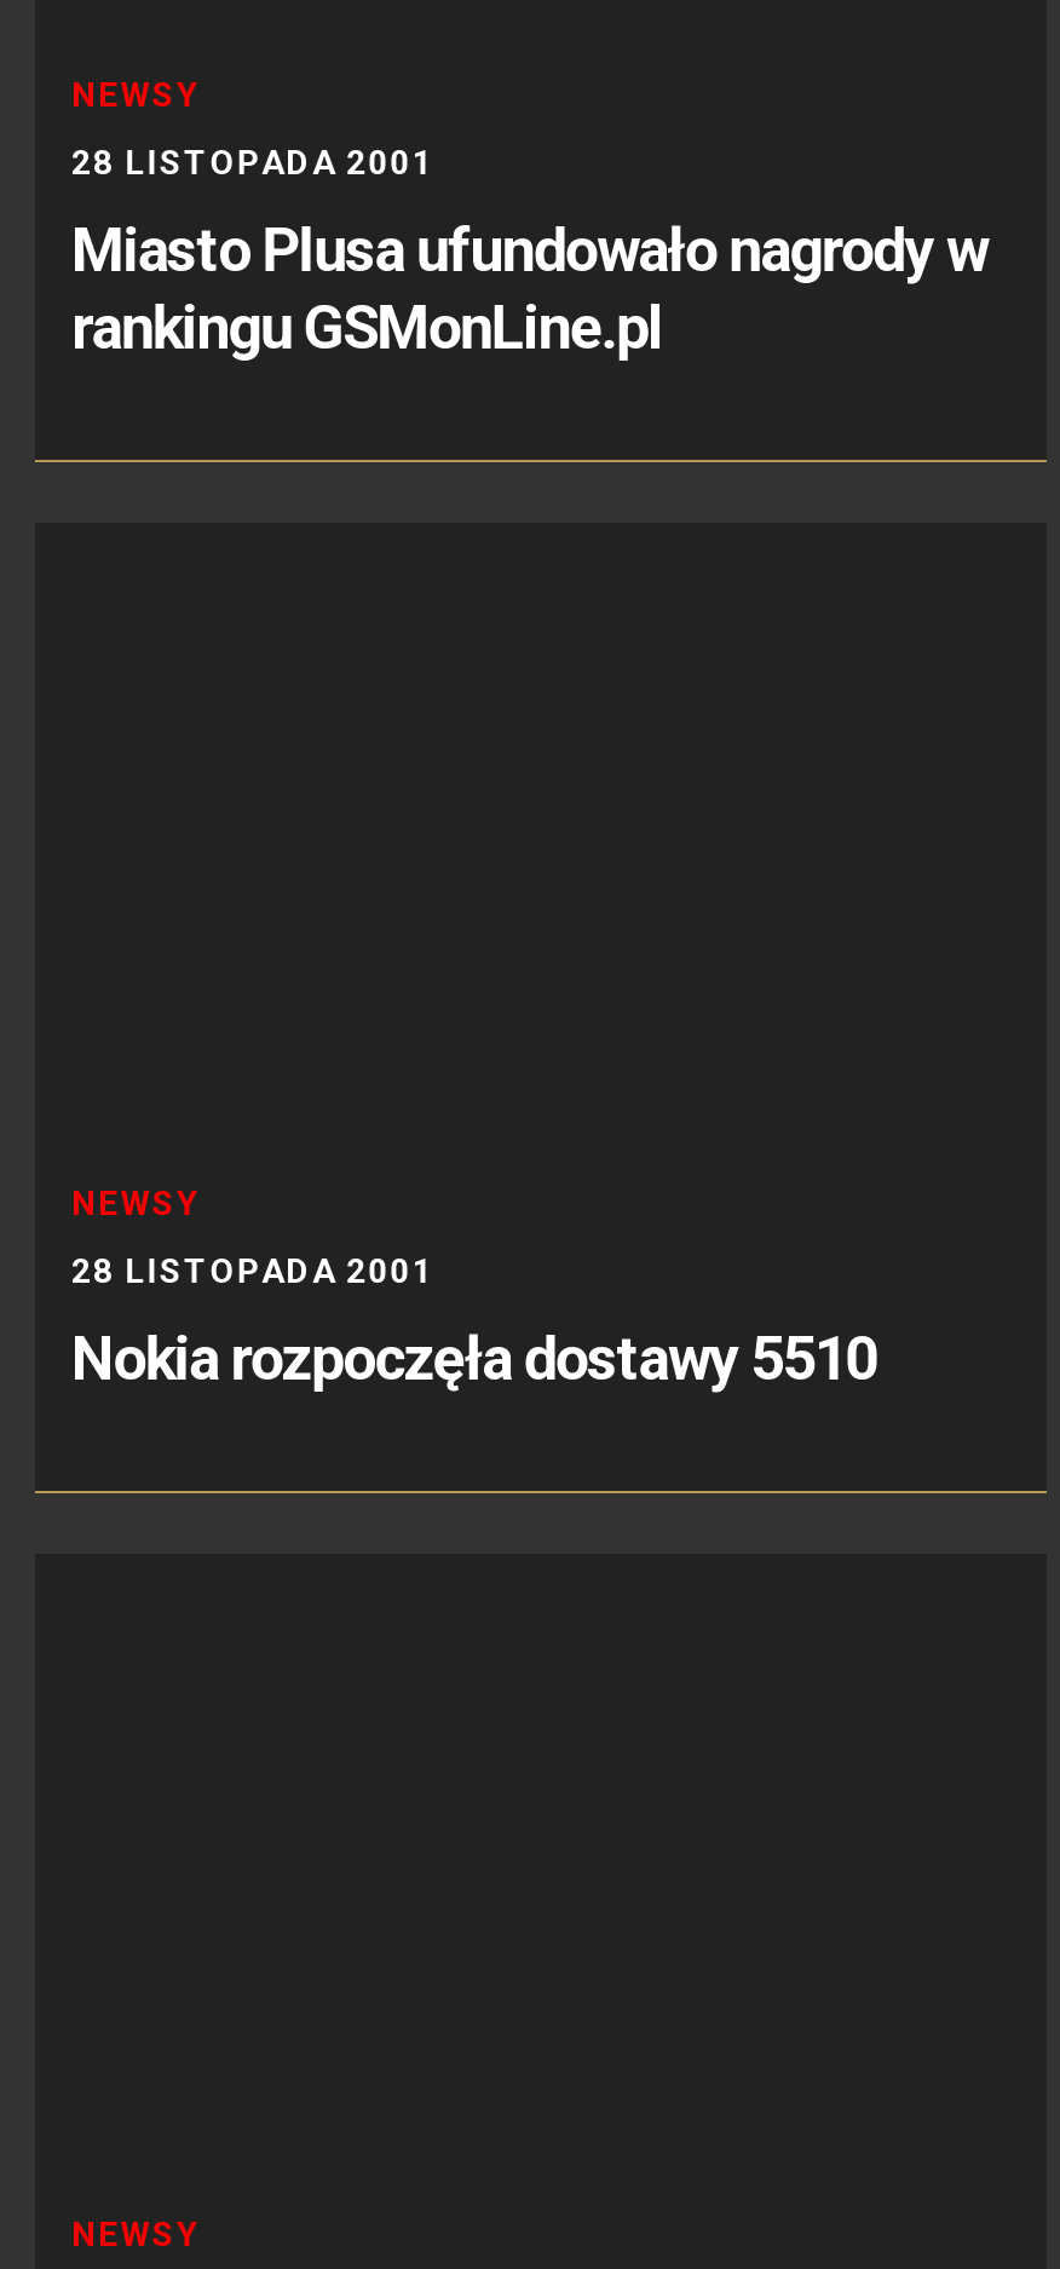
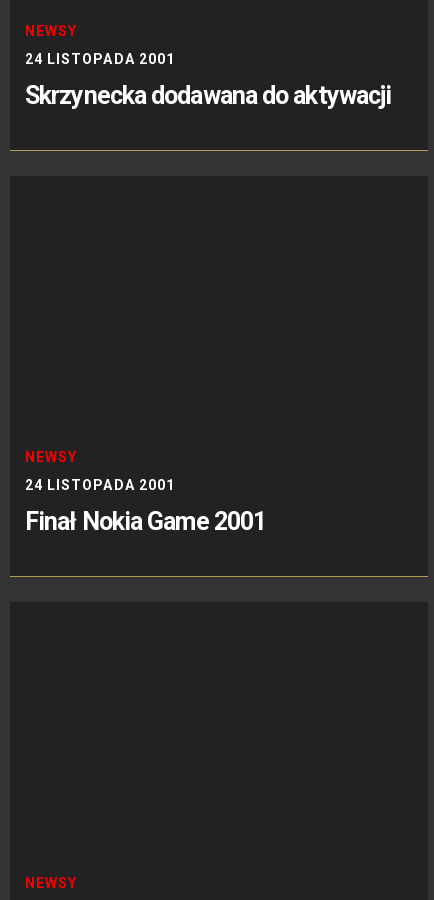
- 28 LISTOPADA 2001
+ 24 LISTOPADA 2001

- Miasto Plusa ufundowało nagrody w
- rankingu GSMonLine.pl
+ Skrzynecka dodawana do aktywacji

- 28 LISTOPADA 2001
+ 24 LISTOPADA 2001

- Nokia rozpoczęła dostawy 5510
+ Finał Nokia Game 2001
